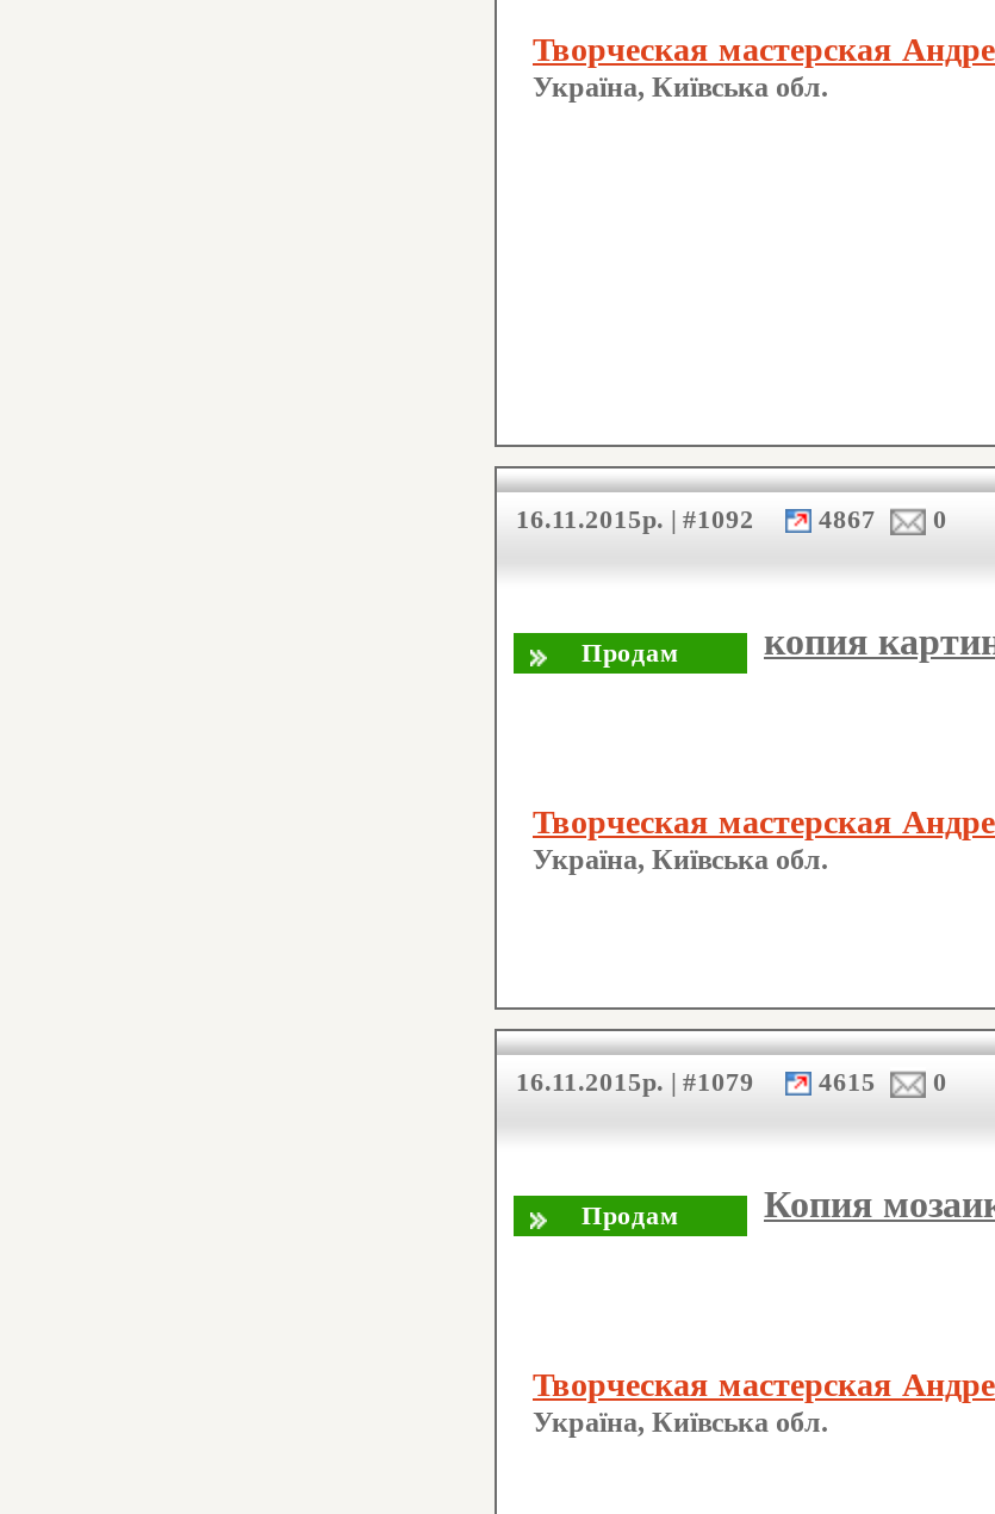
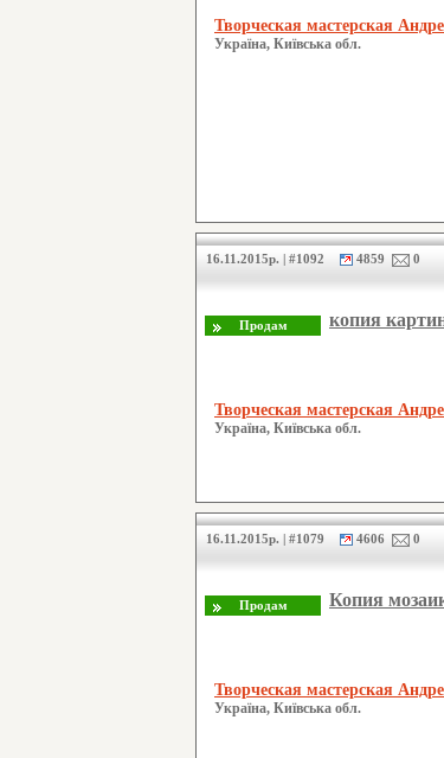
- 4867
+ 4859

- 4615
+ 4606
